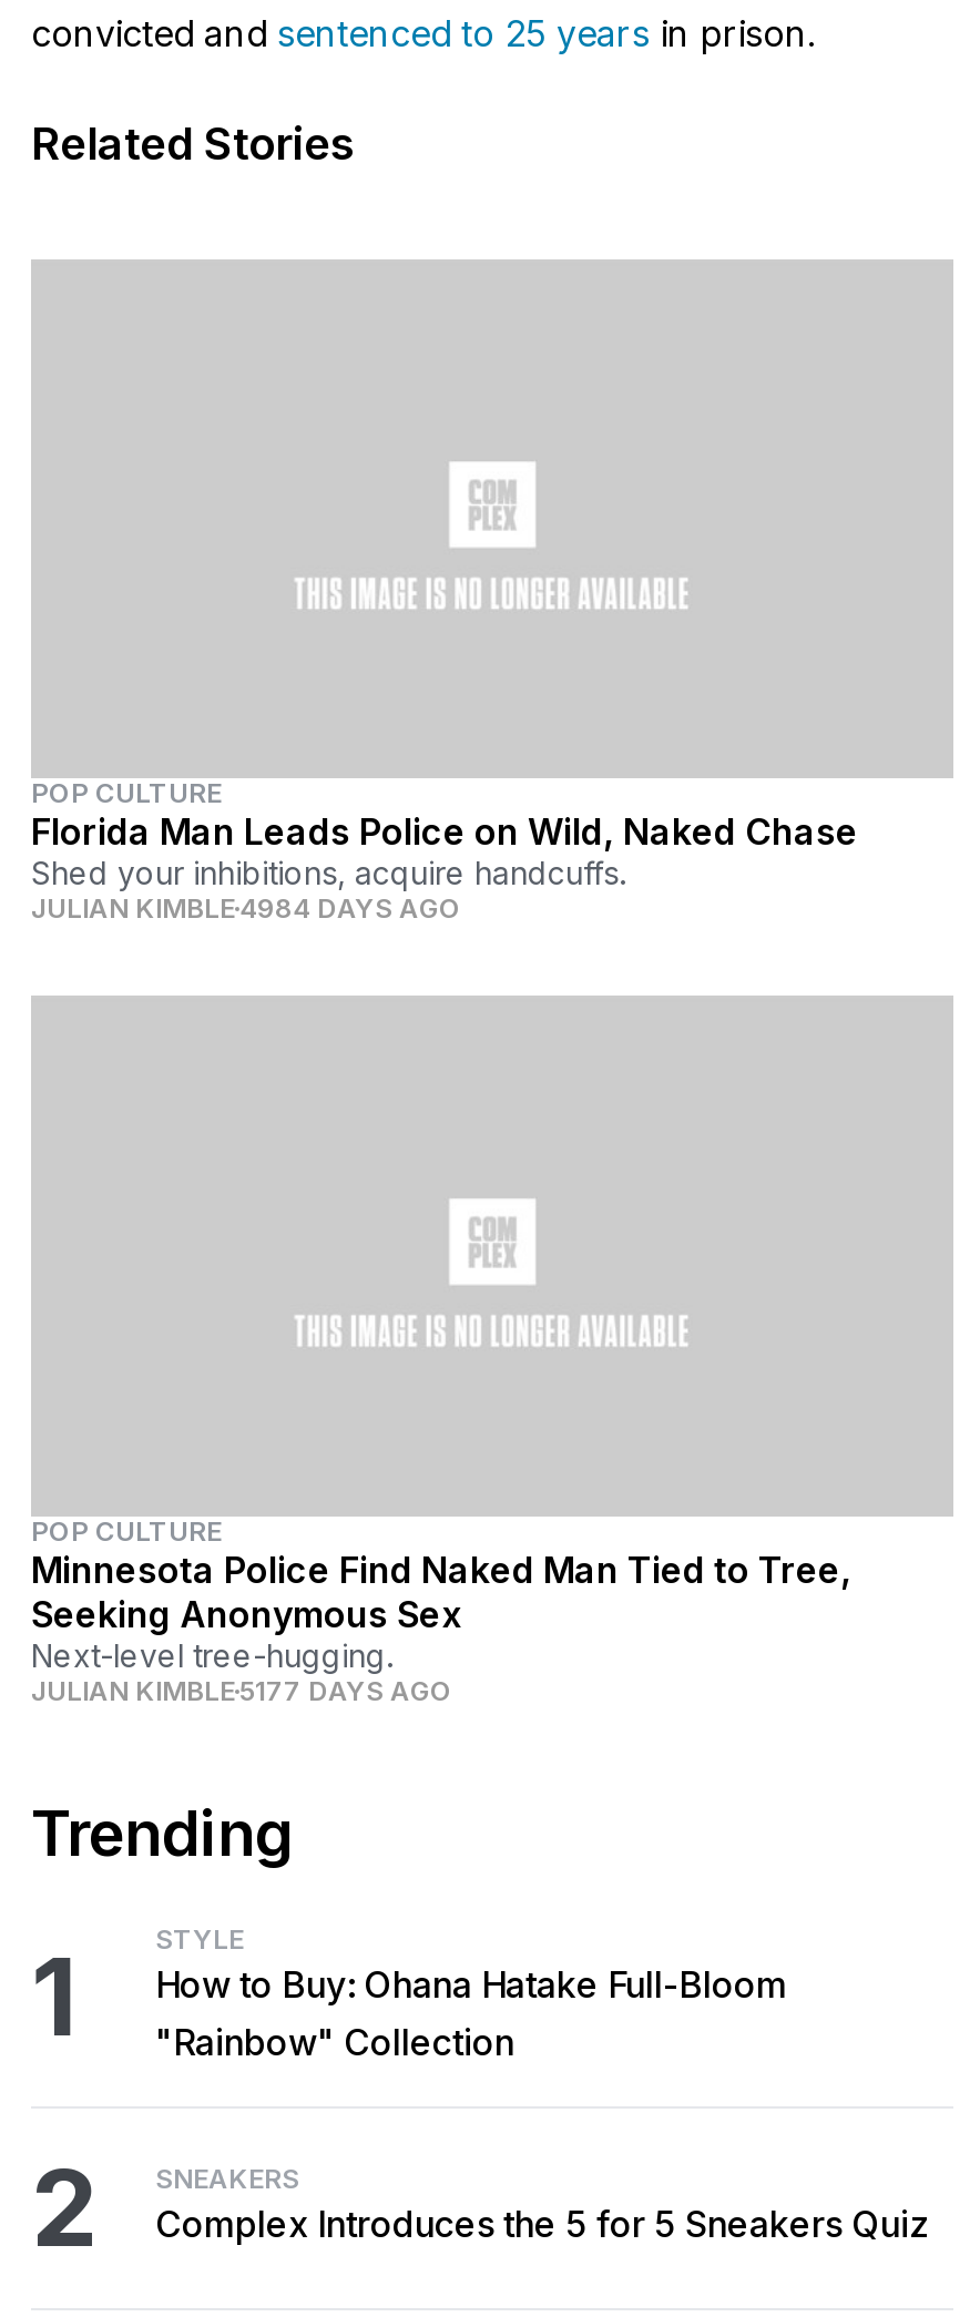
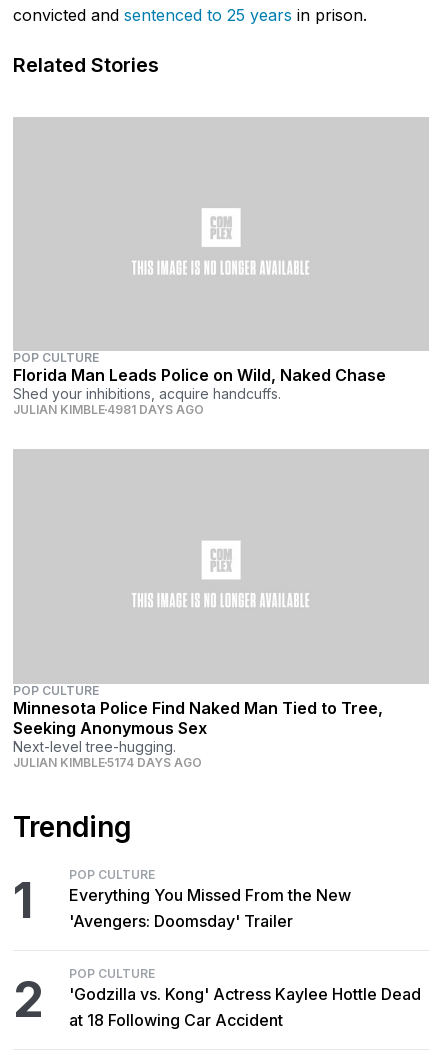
- JULIAN KIMBLE 4984 DAYS AGO
+ JULIAN KIMBLE 4981 DAYS AGO

- JULIAN KIMBLE 5177 DAYS AGO
+ JULIAN KIMBLE 5174 DAYS AGO

- STYLE
- How to Buy: Ohana Hatake Full-Bloom
- "Rainbow" Collection
+ POP CULTURE
+ Everything You Missed From the New
+ 'Avengers: Doomsday' Trailer

- SNEAKERS
- Complex Introduces the 5 for 5 Sneakers Quiz
+ POP CULTURE
+ 'Godzilla vs. Kong' Actress Kaylee Hottle Dead
+ at 18 Following Car Accident
